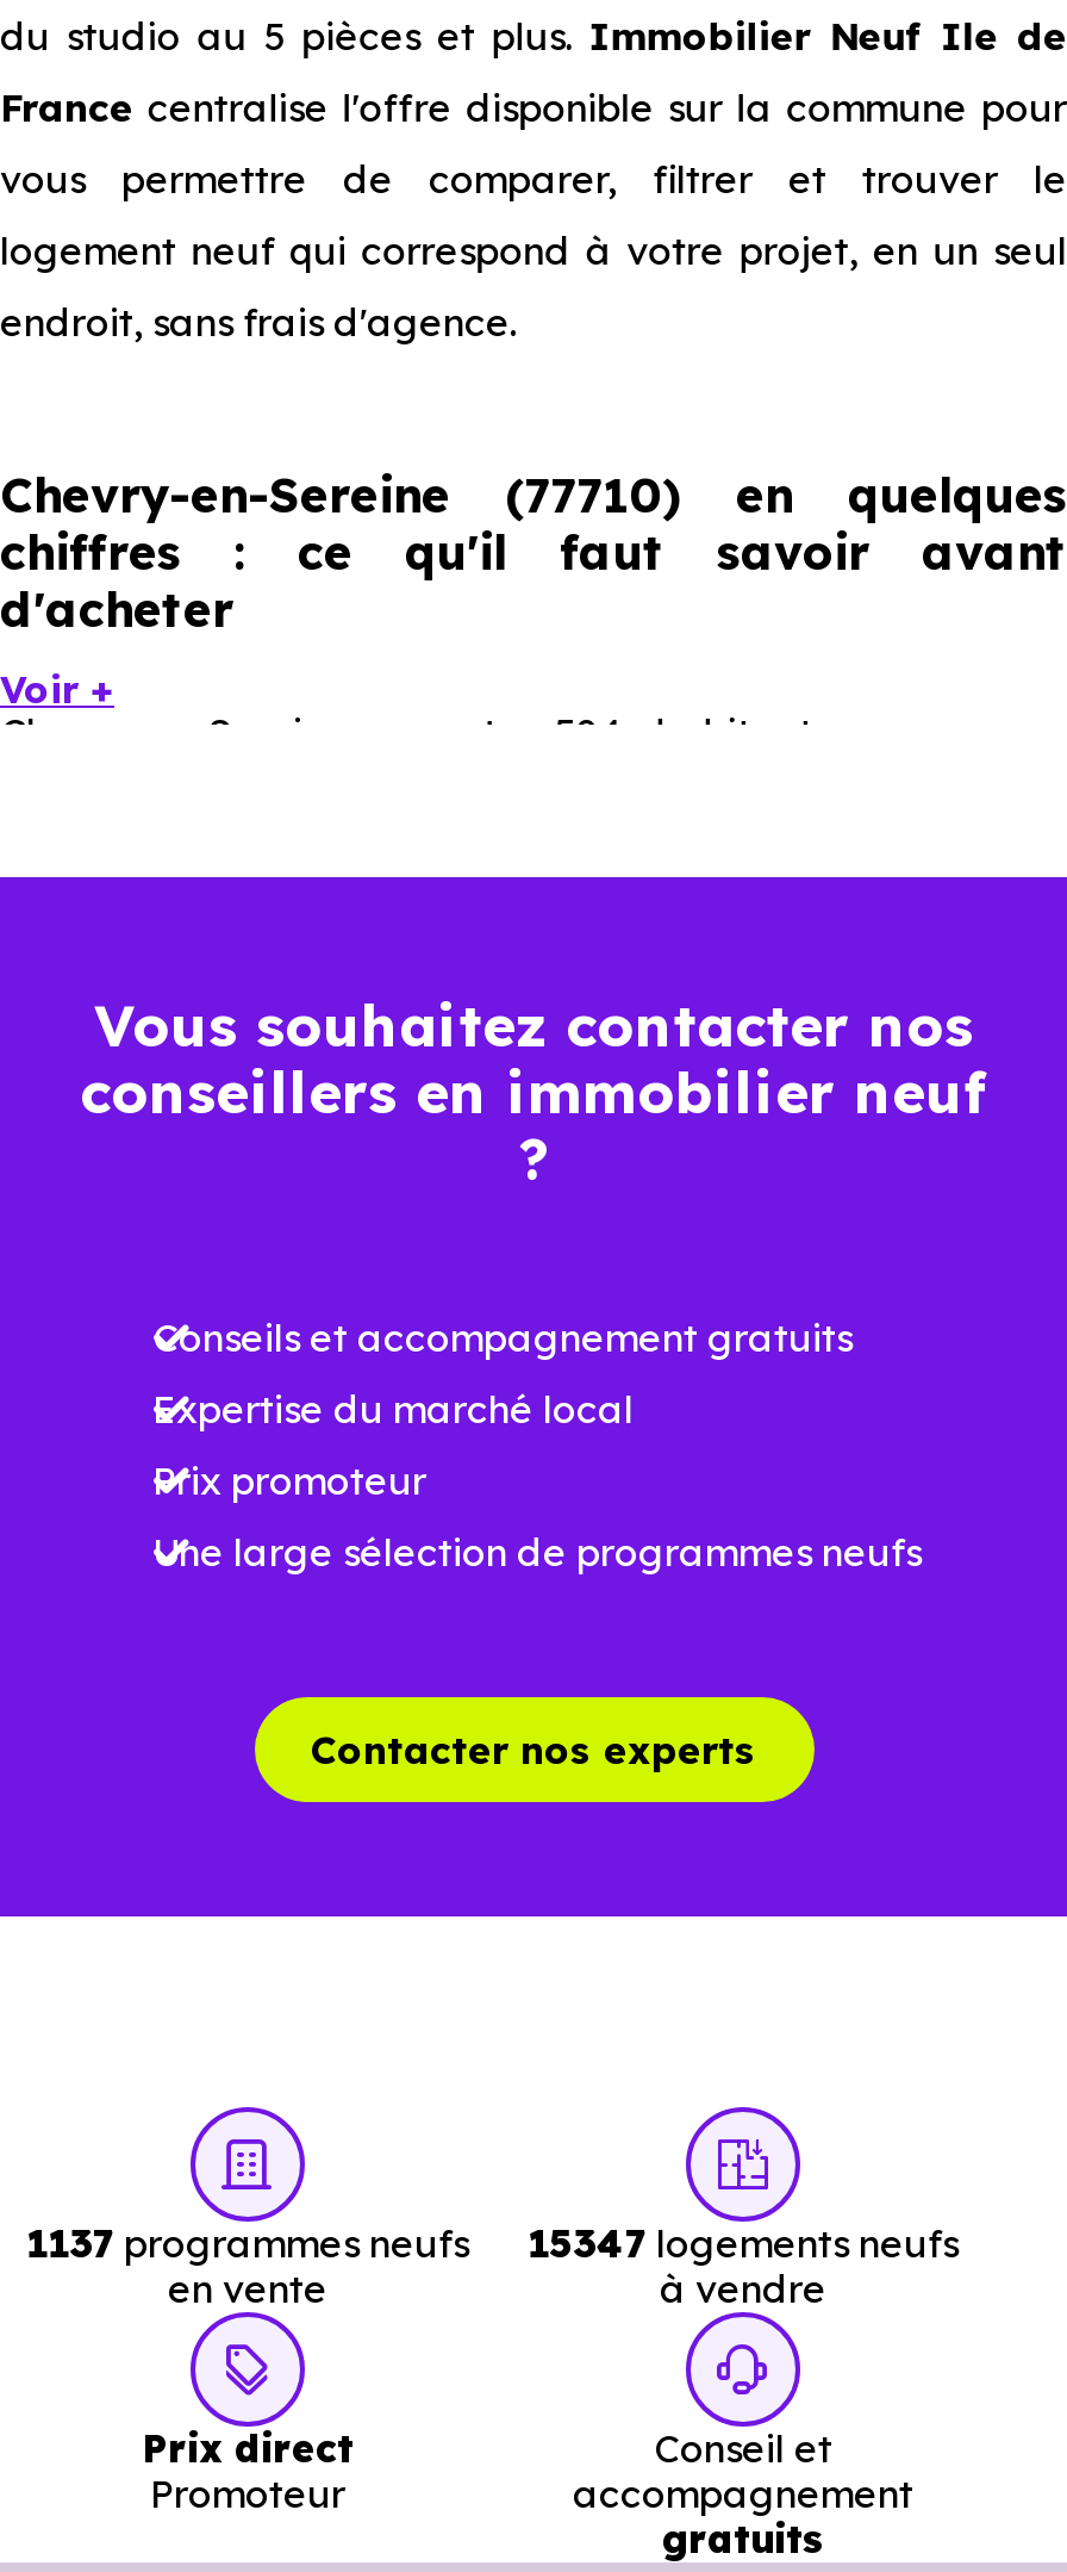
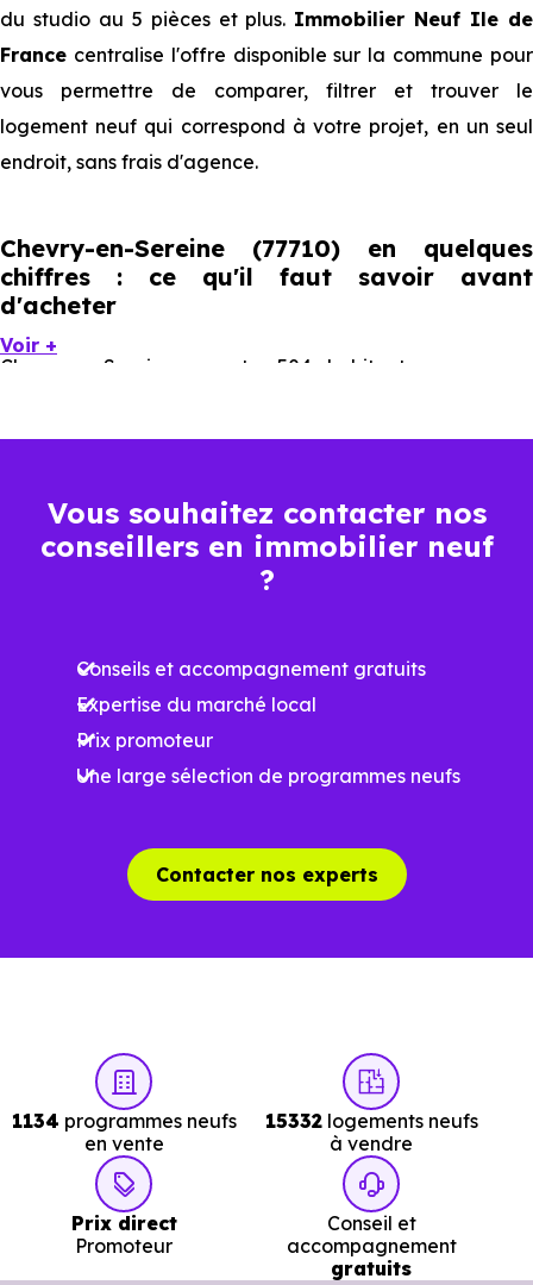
- 1137 programmes neufs
+ 1134 programmes neufs

- 15347 logements neufs
+ 15332 logements neufs
